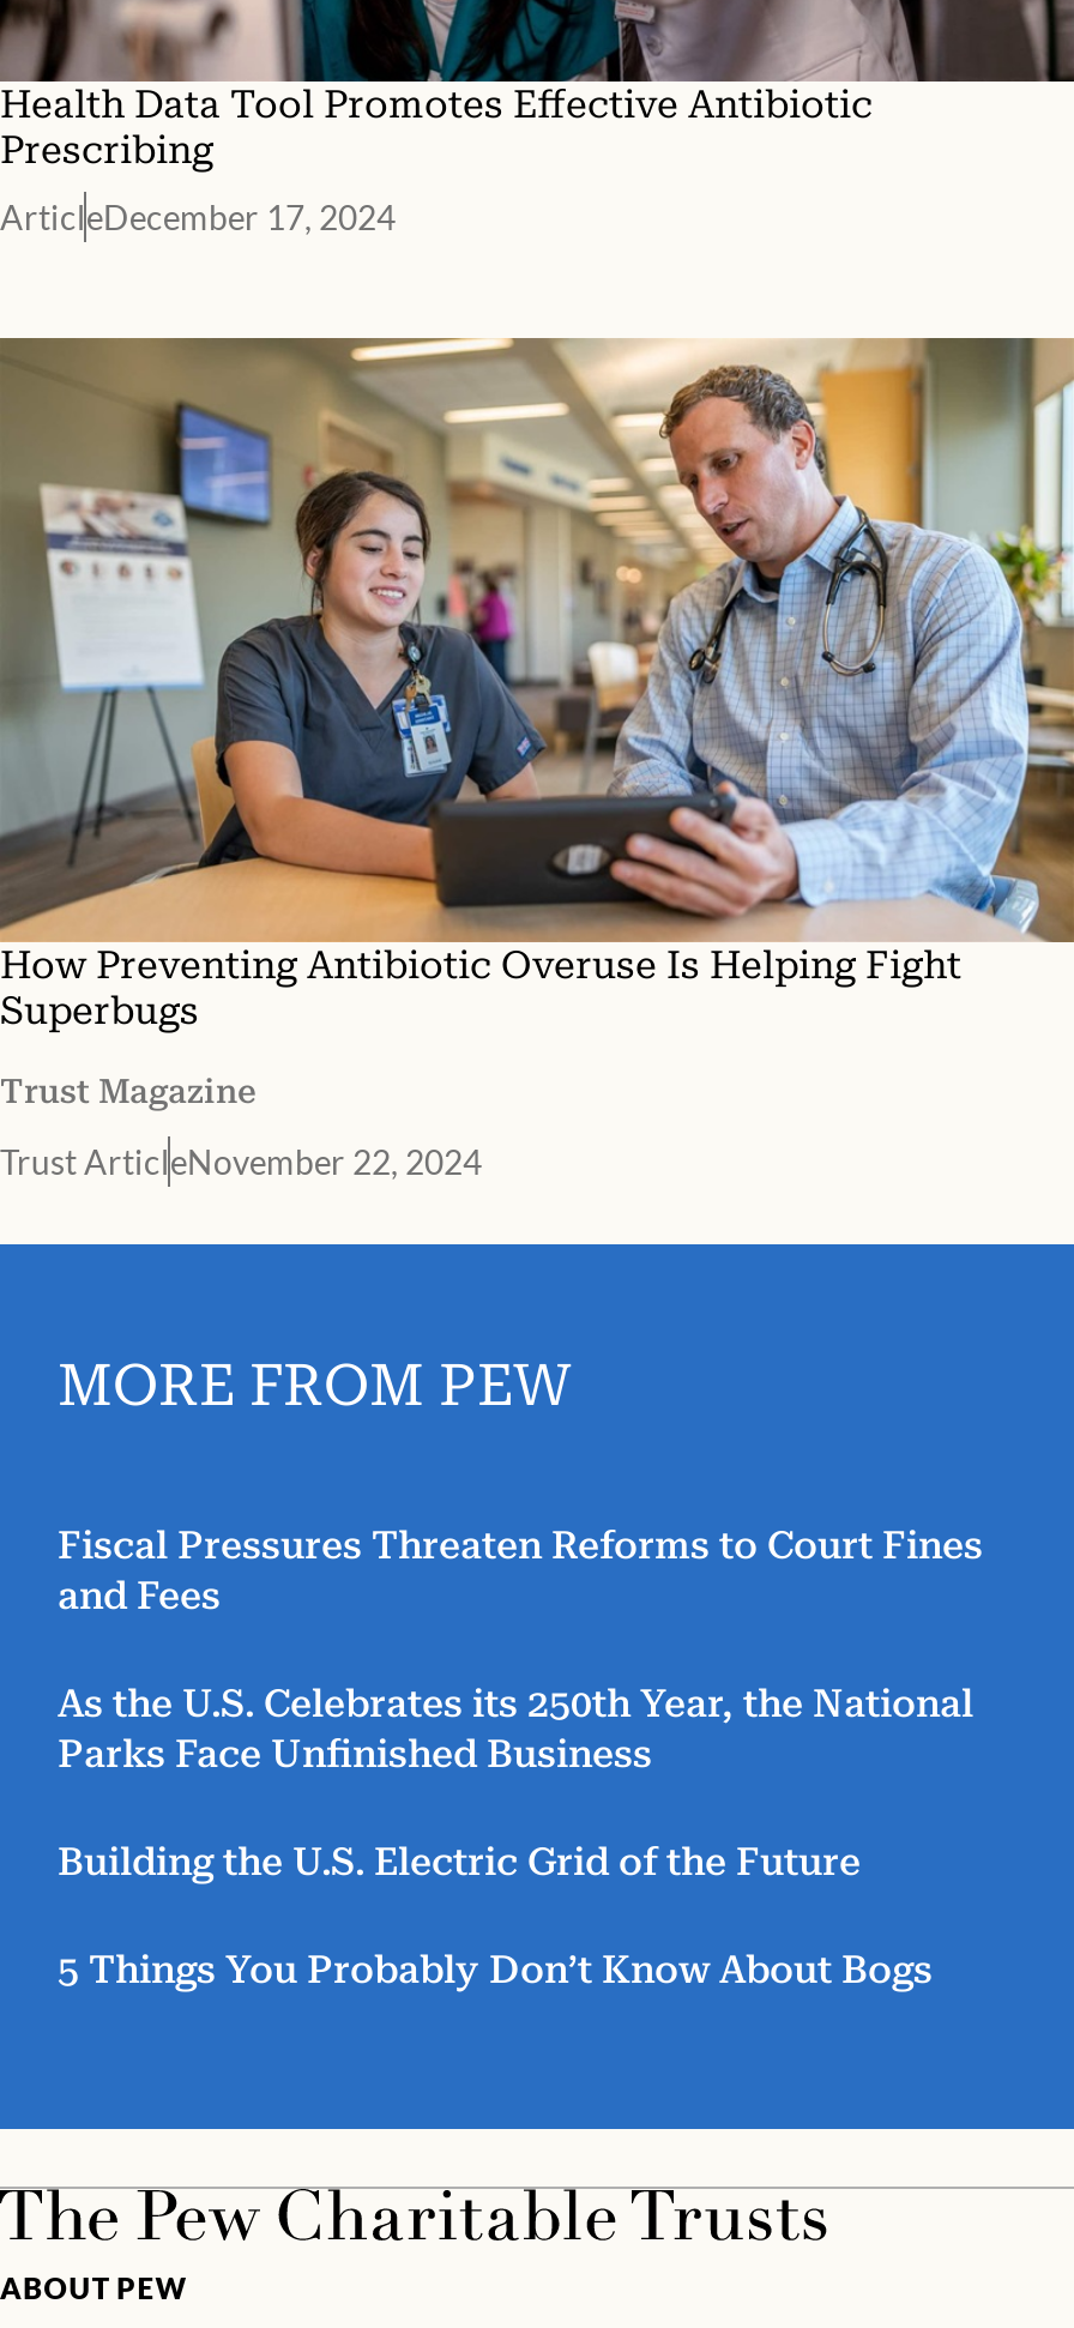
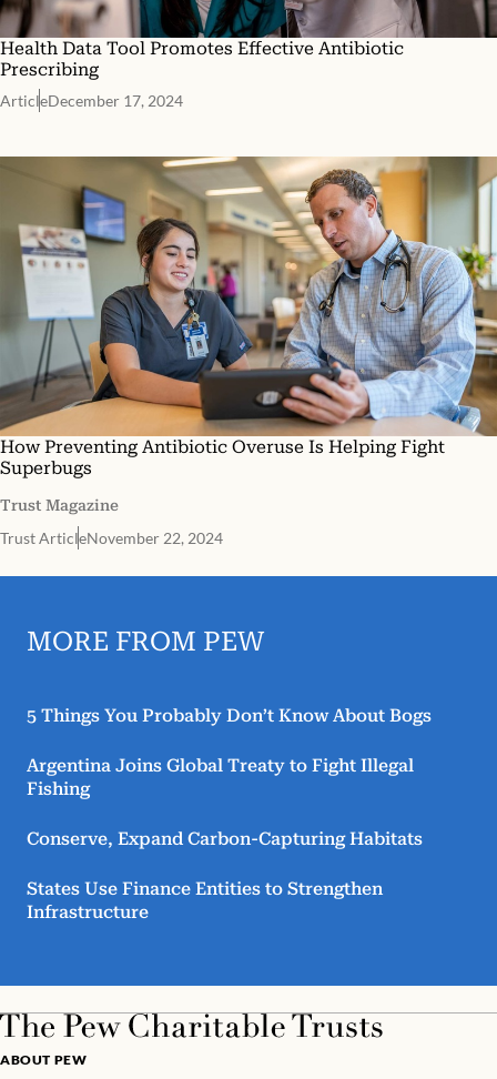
- Fiscal Pressures Threaten Reforms to Court Fines
- and Fees
- As the U.S. Celebrates its 250th Year, the National
- Parks Face Unfinished Business
- Building the U.S. Electric Grid of the Future

moved up: 5 Things You Probably Don’t Know About Bogs

+ Argentina Joins Global Treaty to Fight Illegal
+ Fishing
+ Conserve, Expand Carbon-Capturing Habitats
+ States Use Finance Entities to Strengthen
+ Infrastructure
